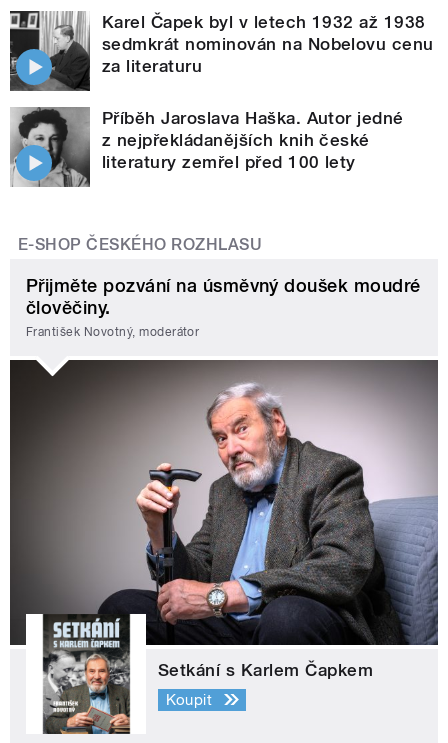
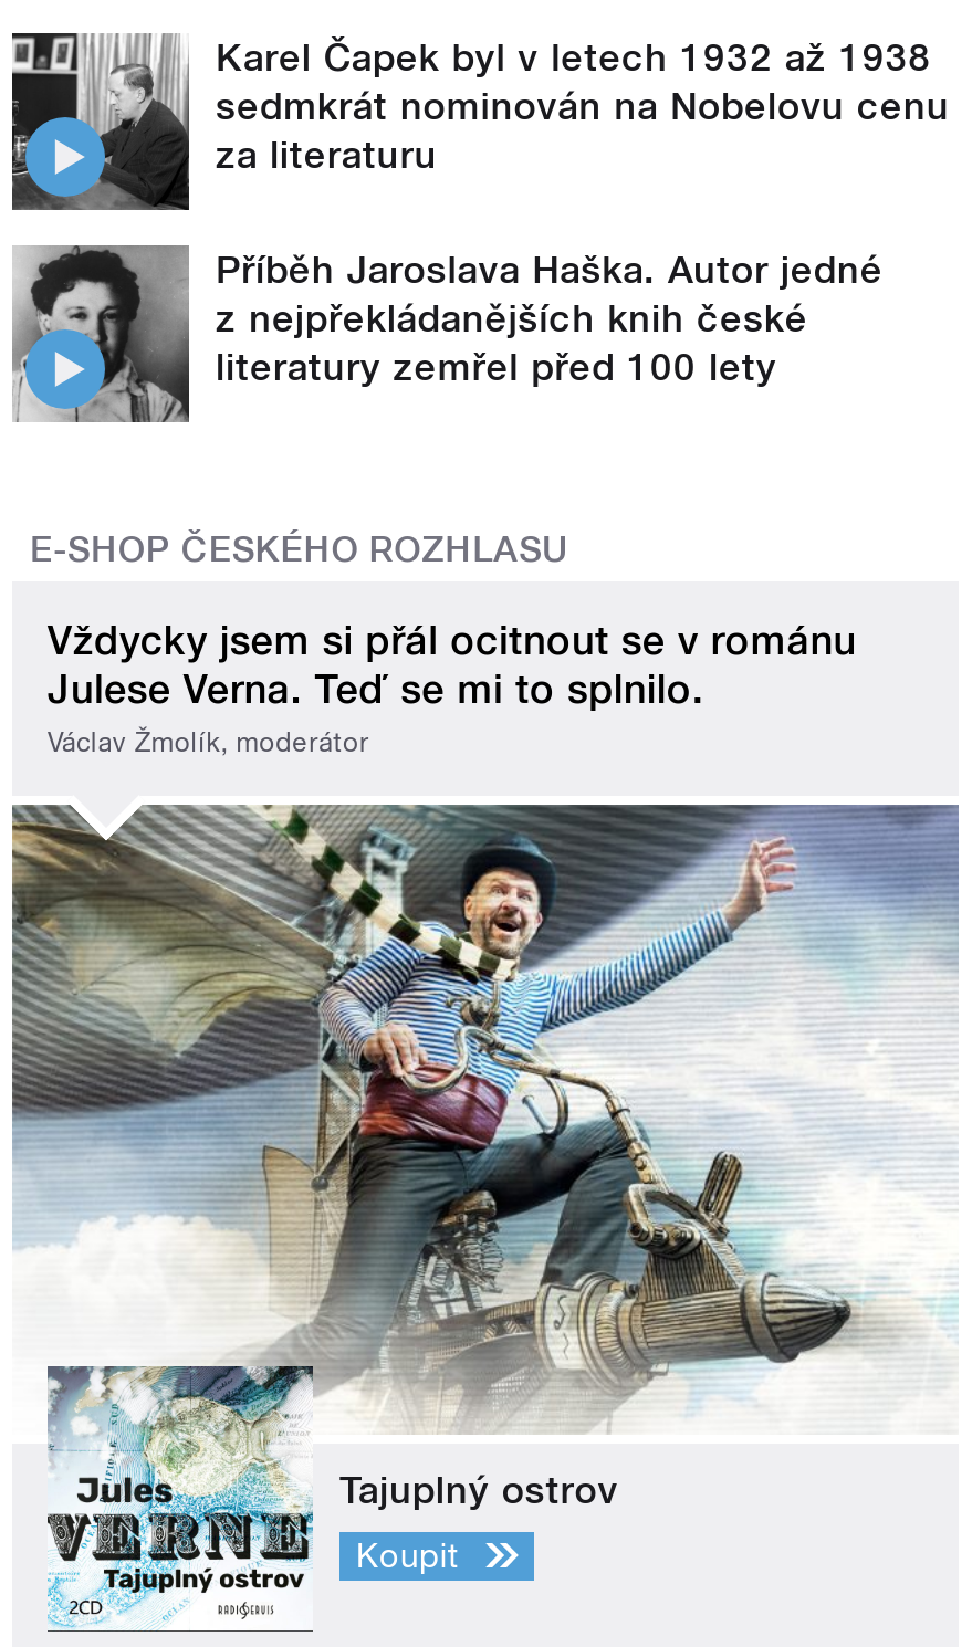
- Přijměte pozvání na úsměvný doušek moudré
- člověčiny.
- František Novotný, moderátor
+ Vždycky jsem si přál ocitnout se v románu
+ Julese Verna. Teď se mi to splnilo.
+ Václav Žmolík, moderátor

- [image]
- Setkání s Karlem Čapkem
+ [image]
+ Tajuplný ostrov
